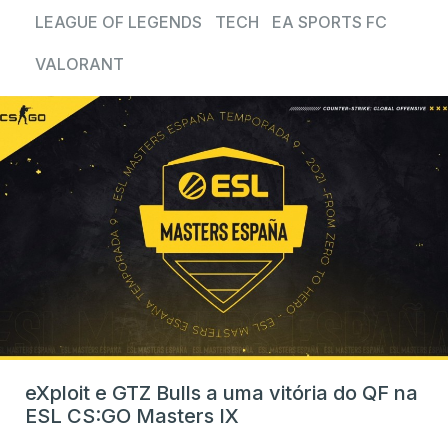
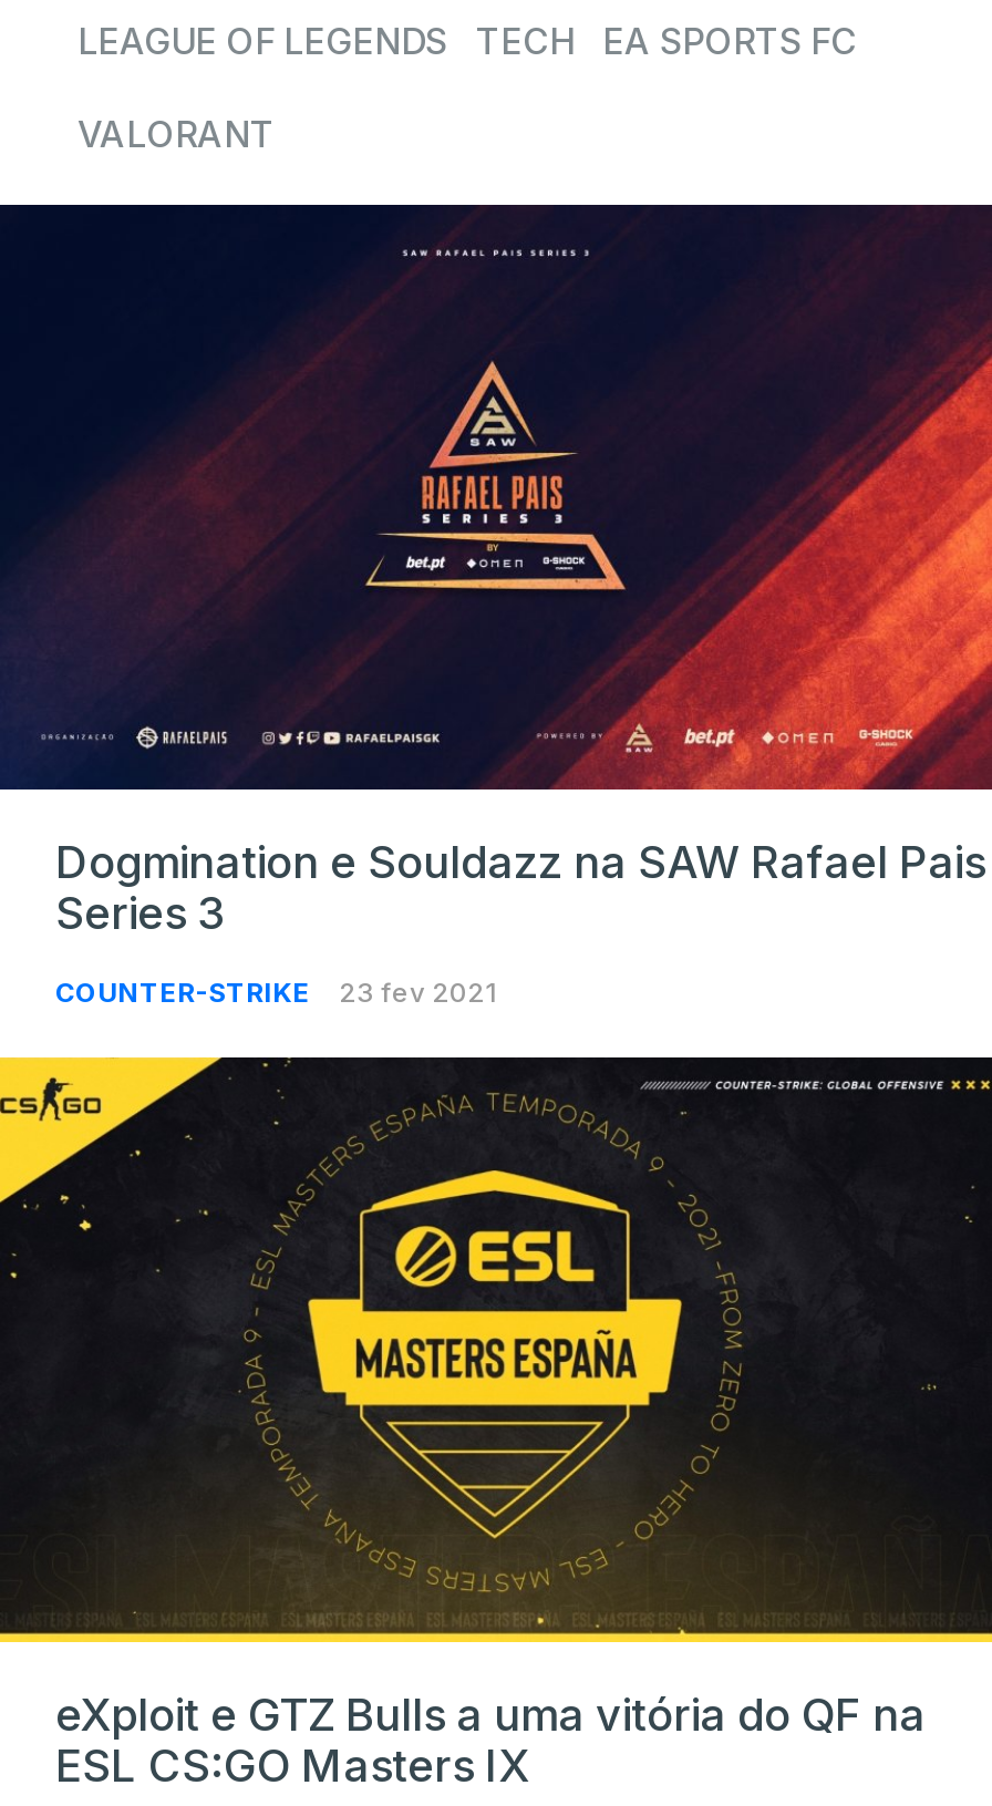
+ [image]
+ Dogmination e Souldazz na SAW Rafael Pais
+ Series 3
+ COUNTER-STRIKE
+ 23 fev 2021
